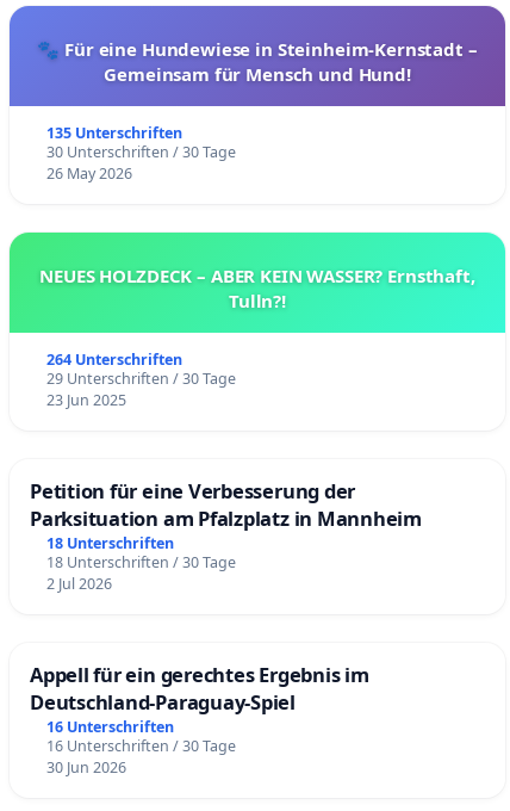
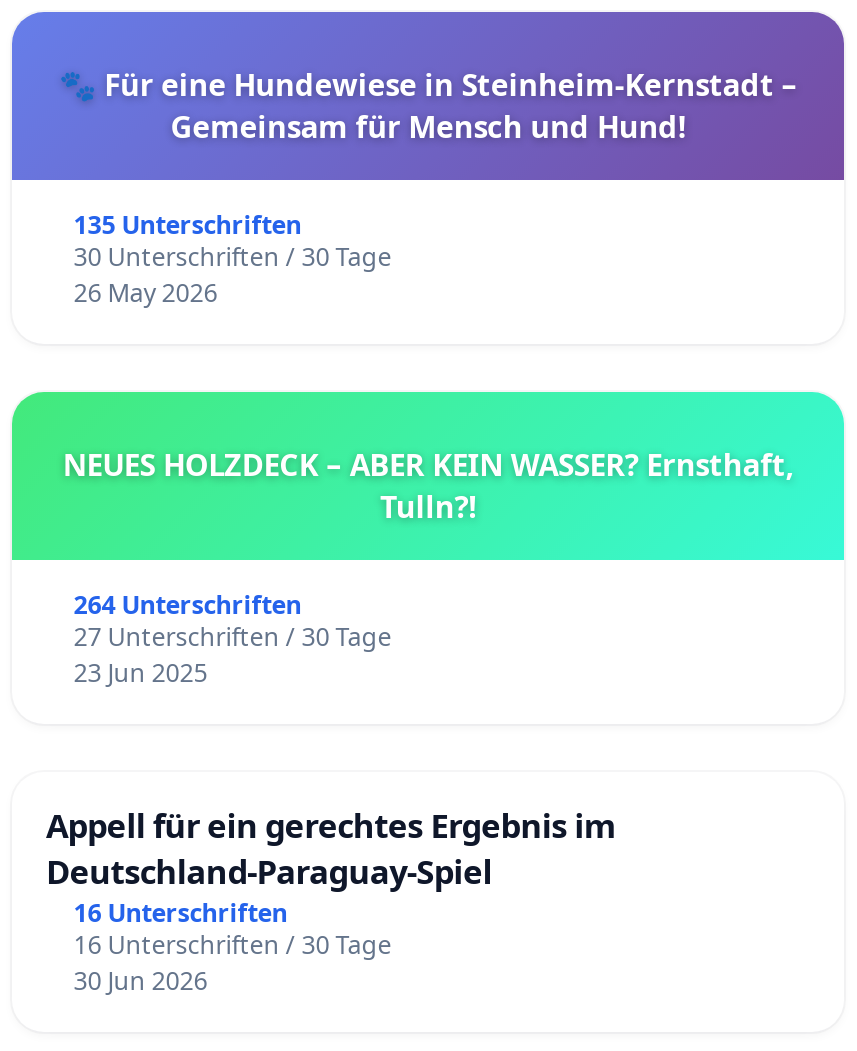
- 29 Unterschriften / 30 Tage
+ 27 Unterschriften / 30 Tage

- Petition für eine Verbesserung der
- Parksituation am Pfalzplatz in Mannheim
- 18 Unterschriften
- 18 Unterschriften / 30 Tage
- 2 Jul 2026
